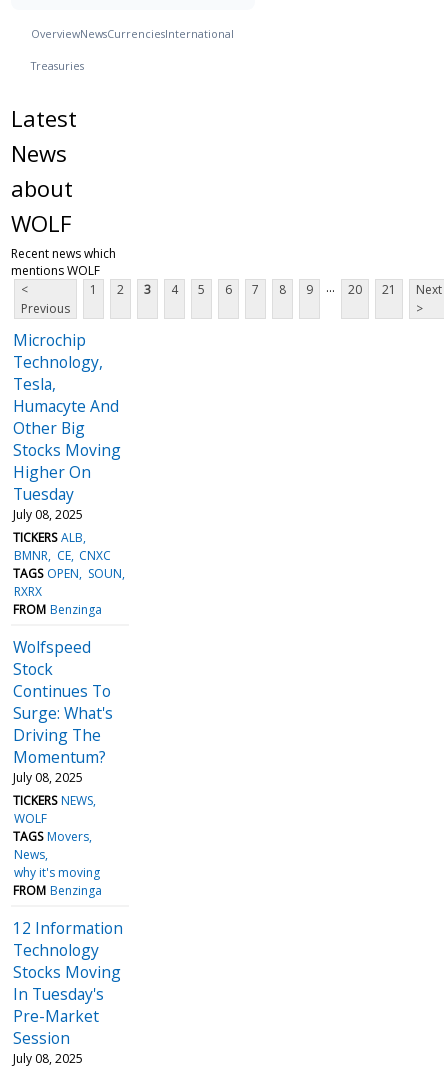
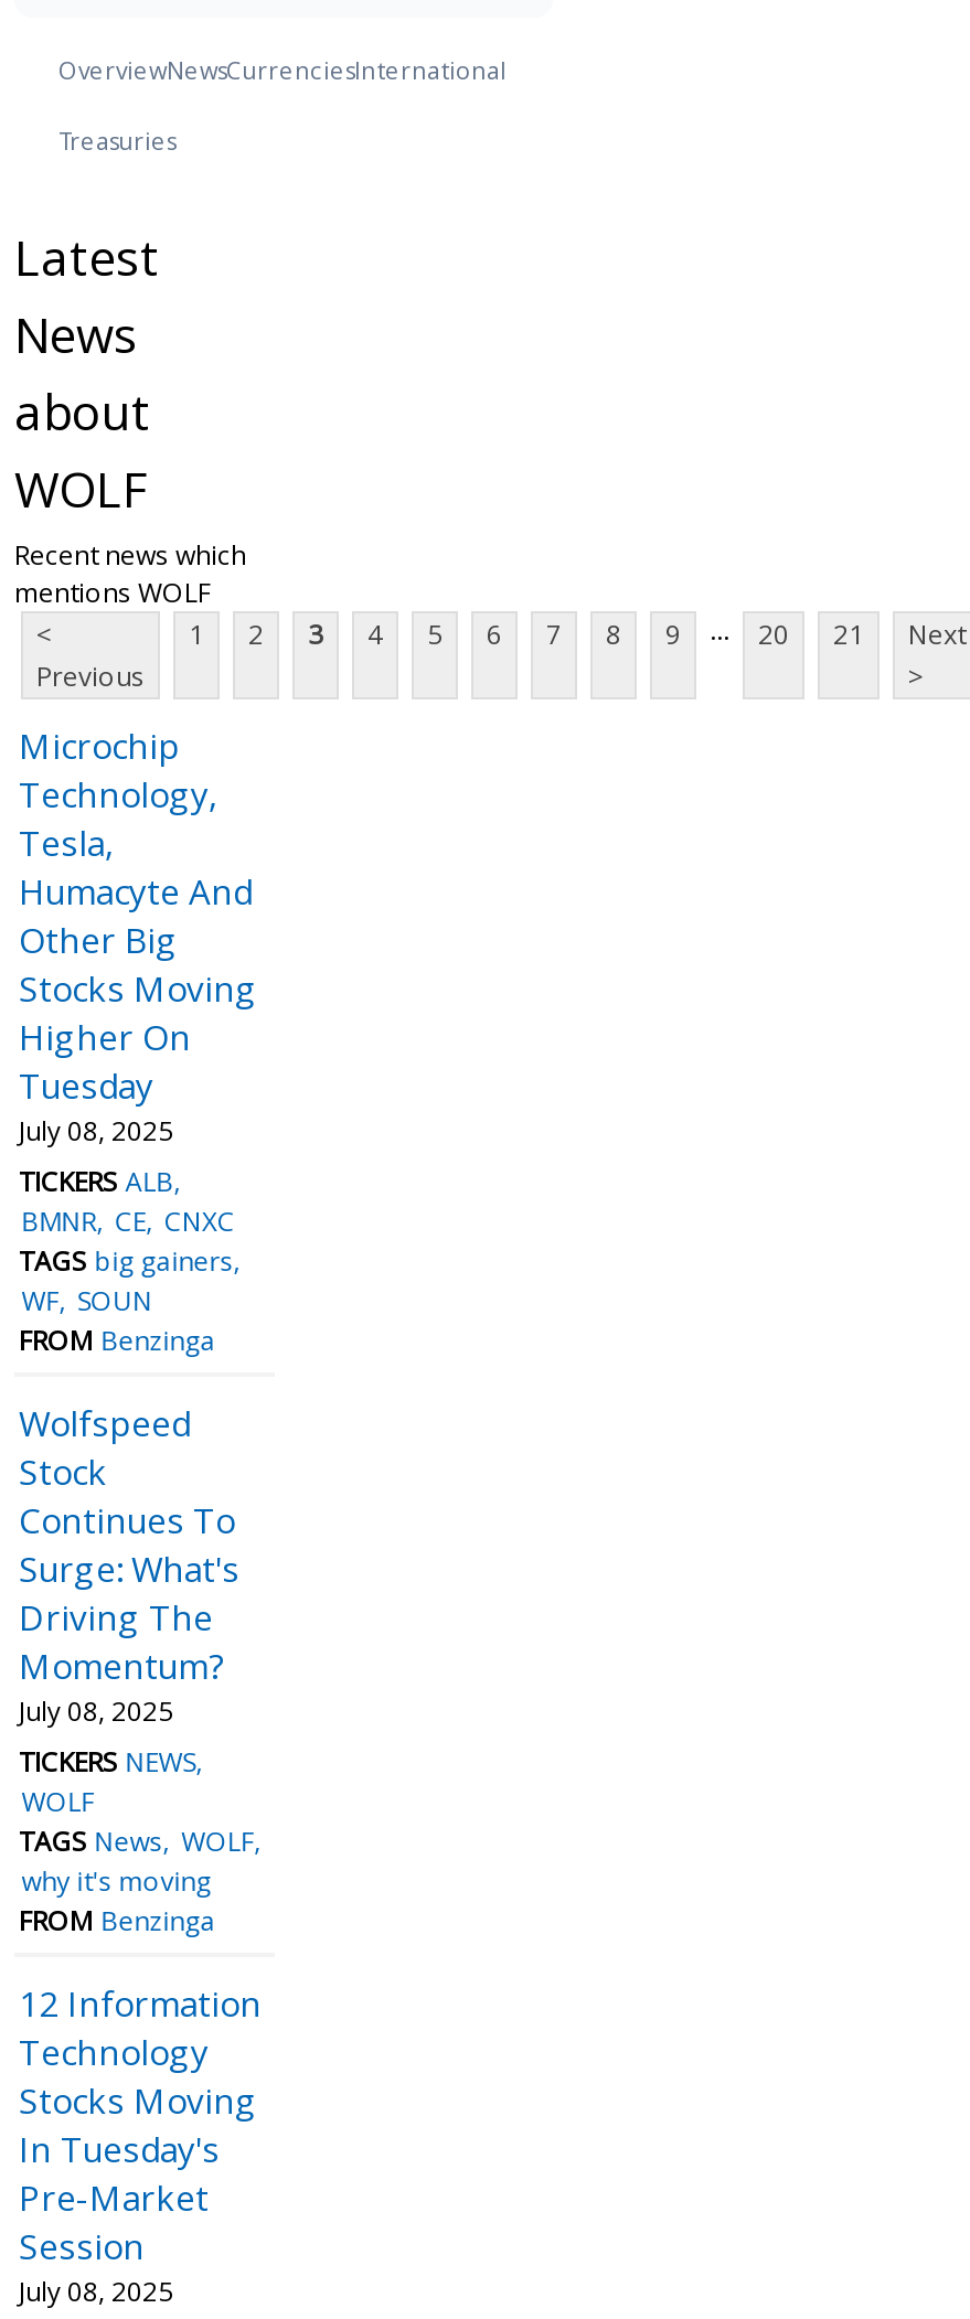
- TAGS OPEN SOUN
- RXRX
+ TAGS big gainers
+ WF SOUN

- TAGS Movers
- News
+ TAGS News WOLF
